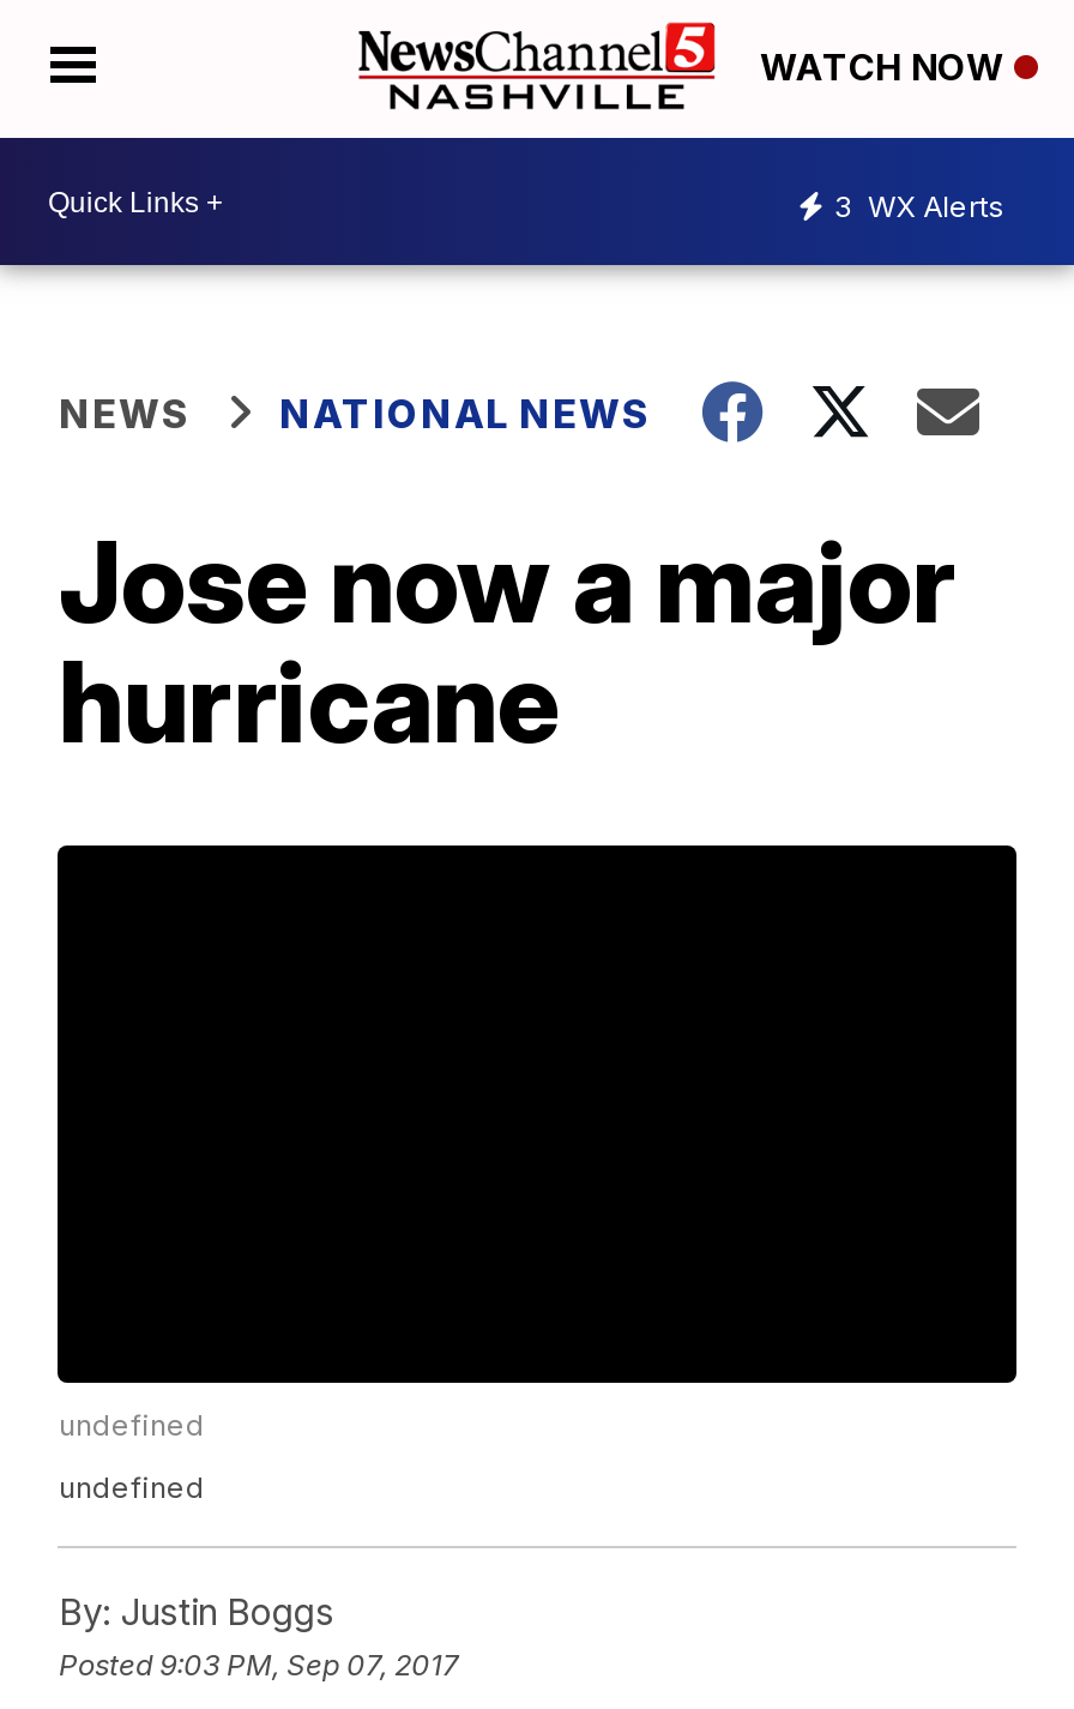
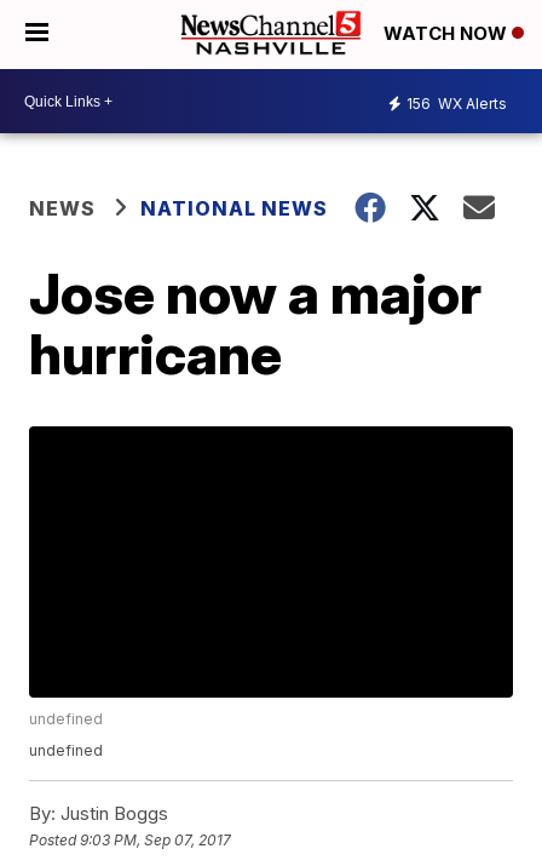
- 3 WX Alerts
+ 156 WX Alerts
